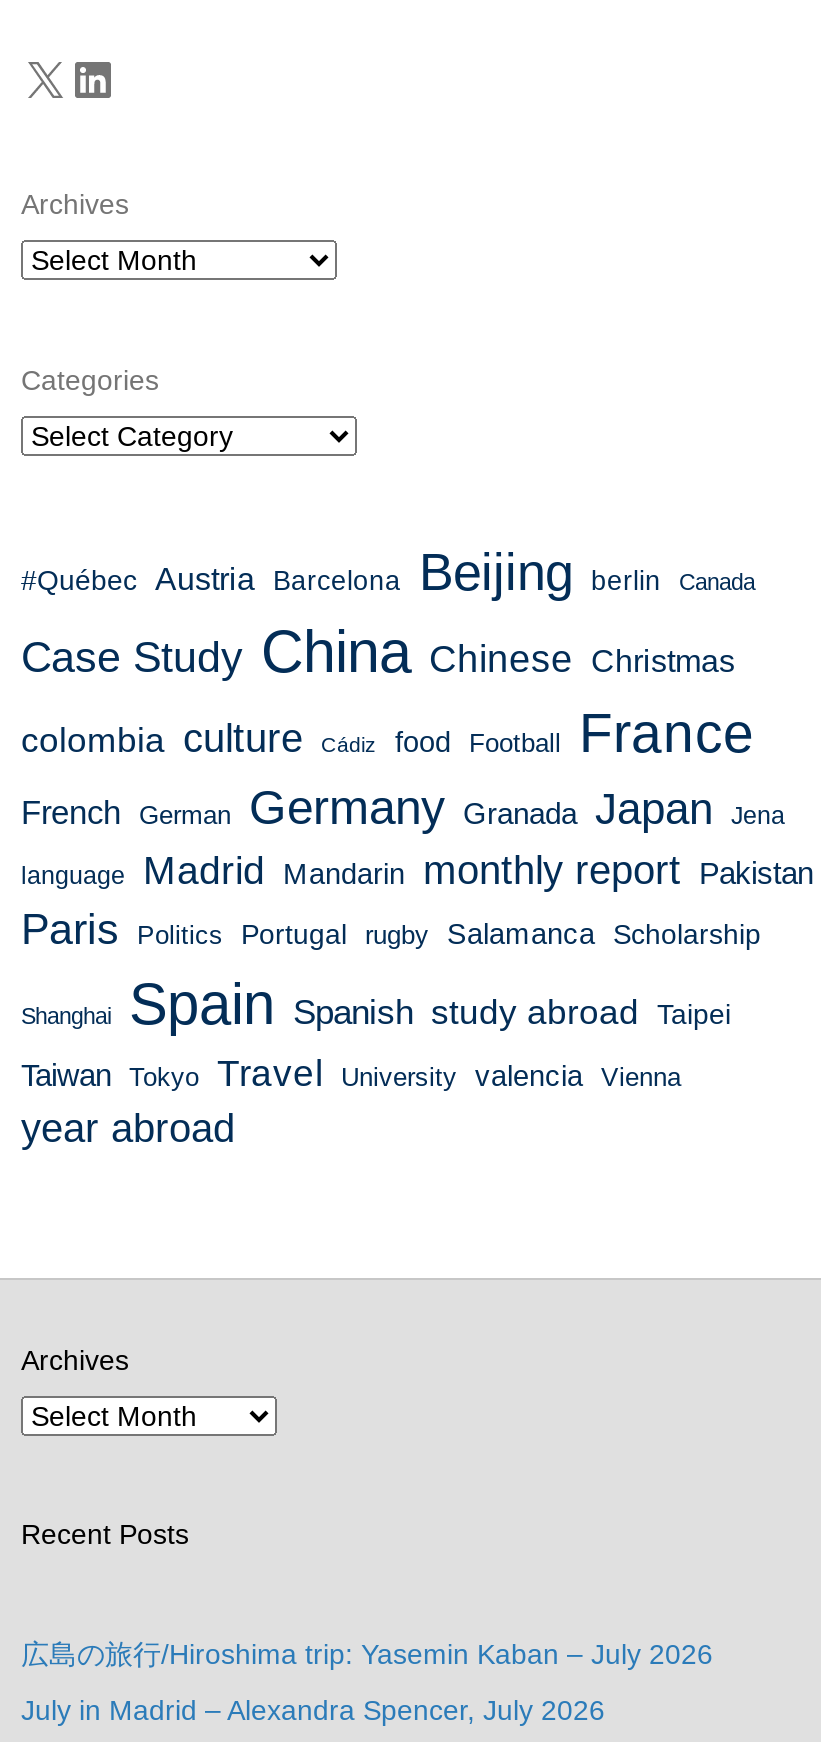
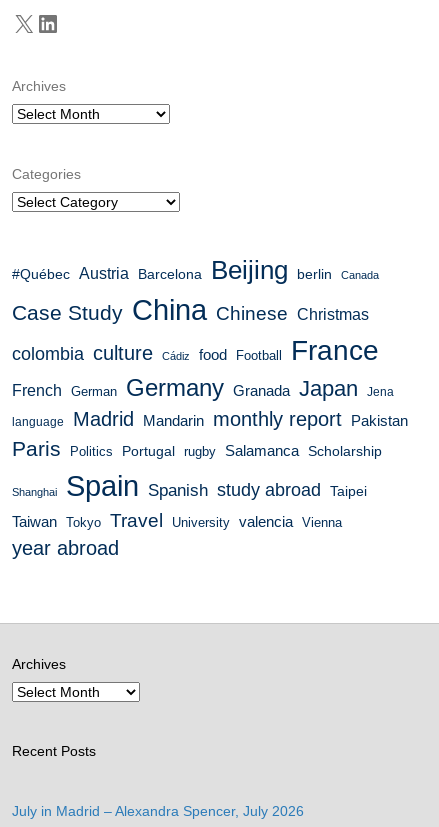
- 広島の旅行/Hiroshima trip: Yasemin Kaban – July 2026
